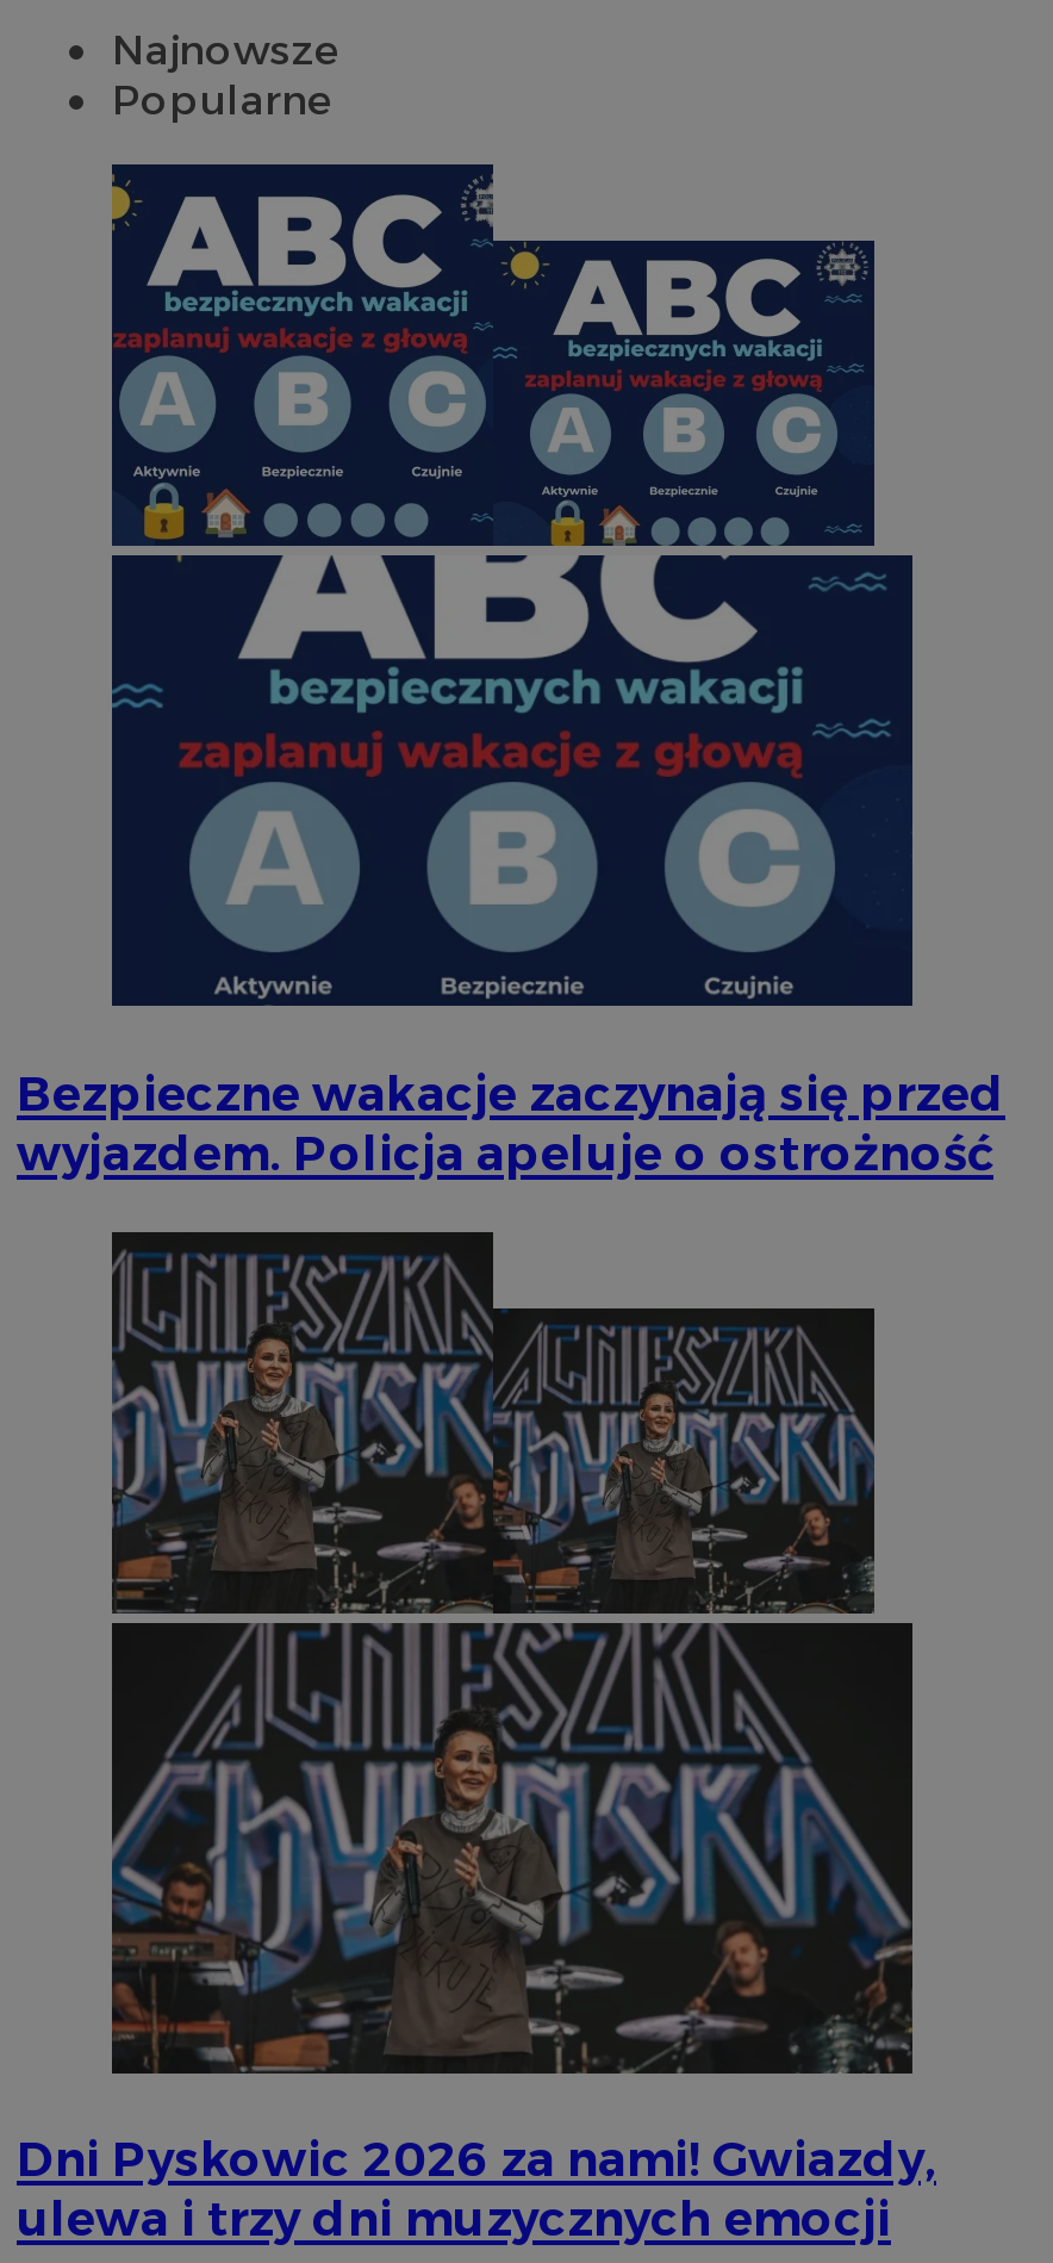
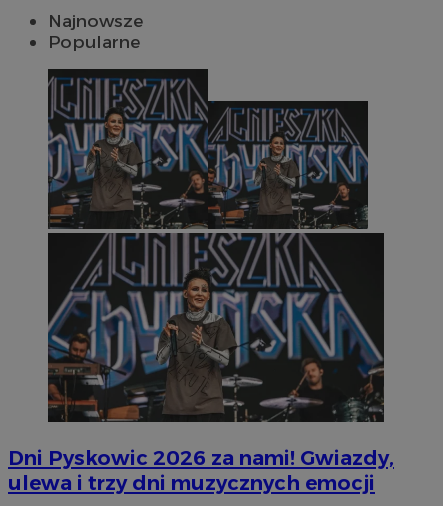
- [image]
- Bezpieczne wakacje zaczynają się przed
- wyjazdem. Policja apeluje o ostrożność
